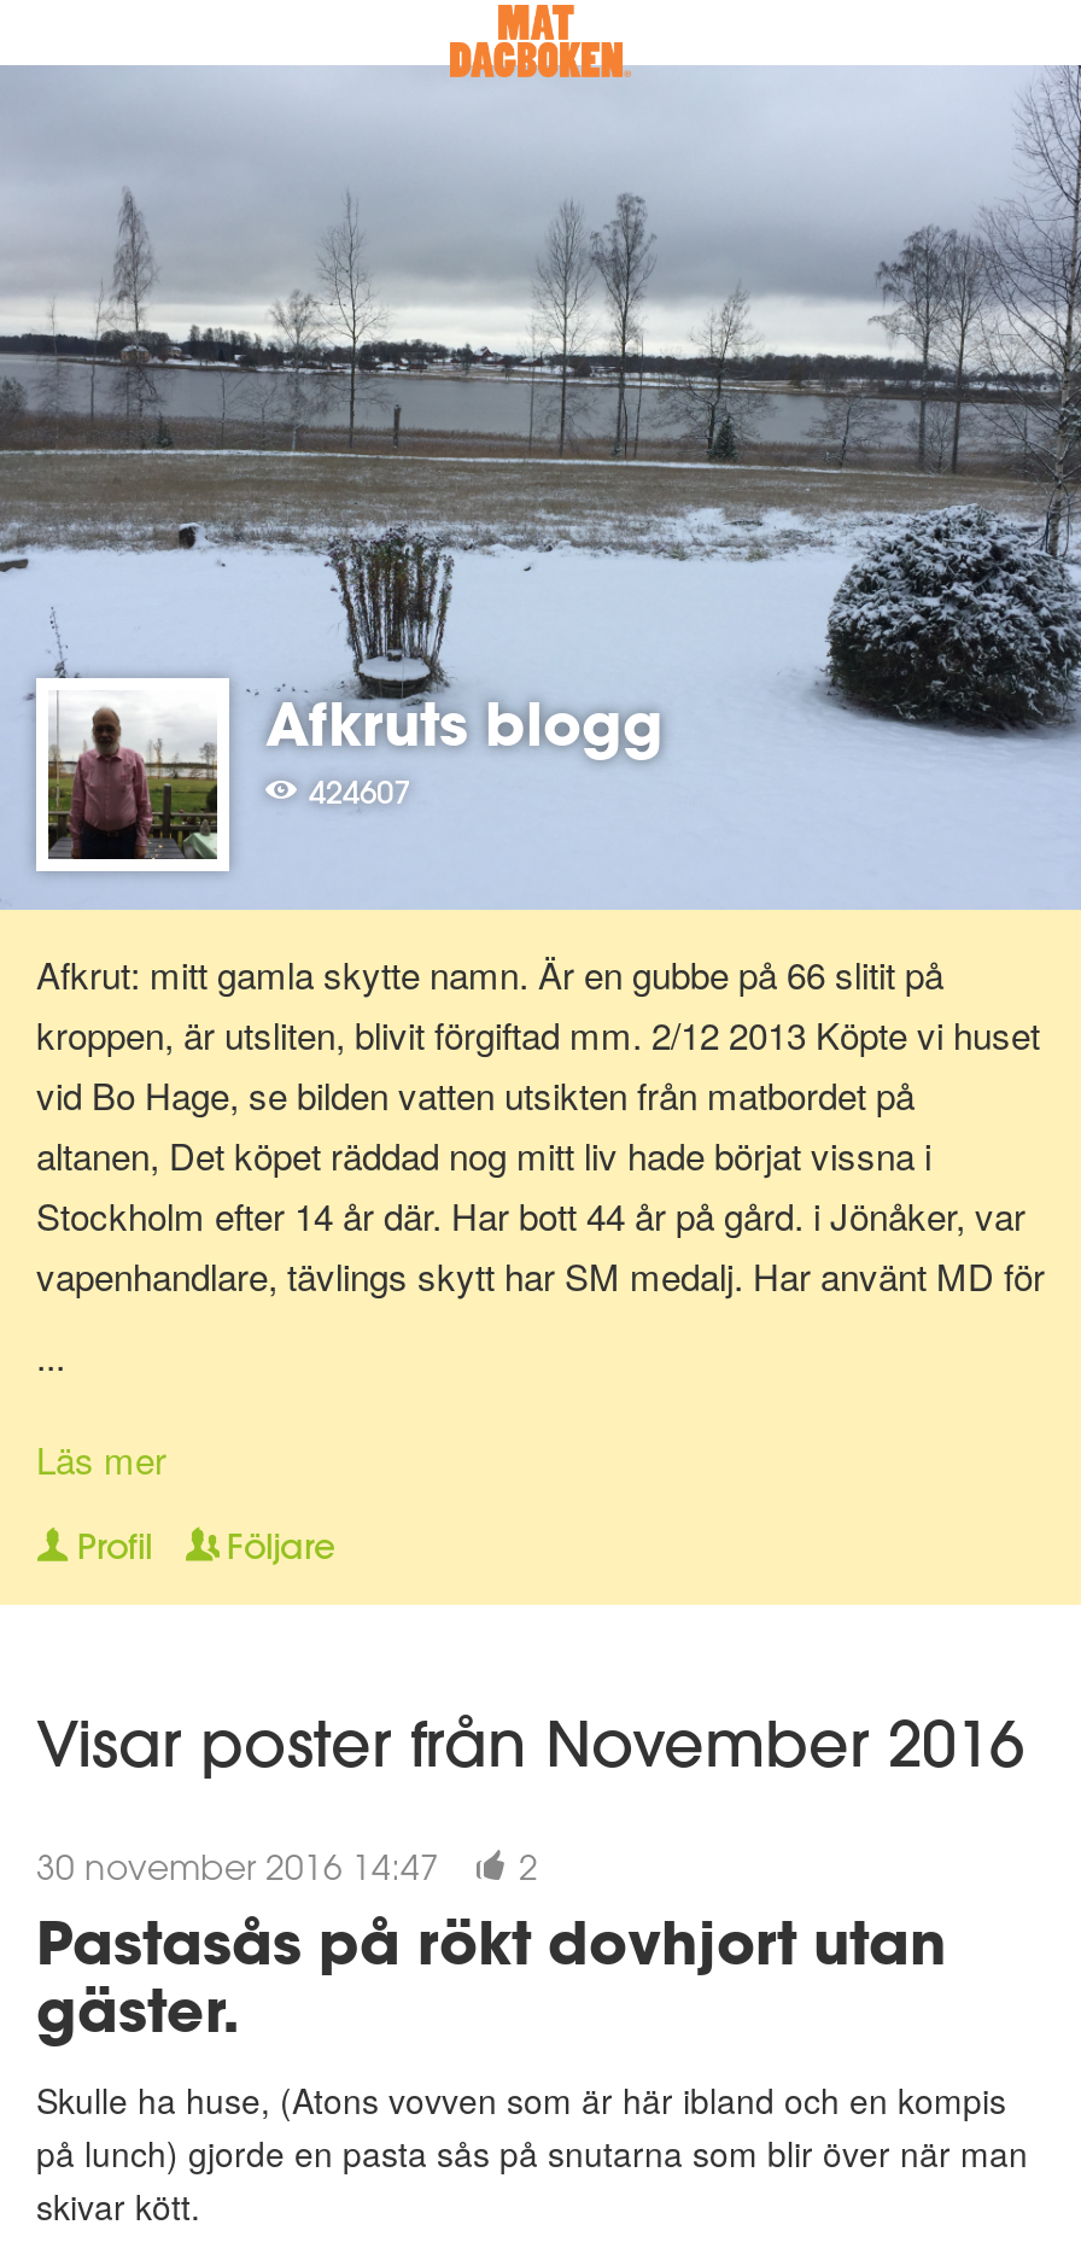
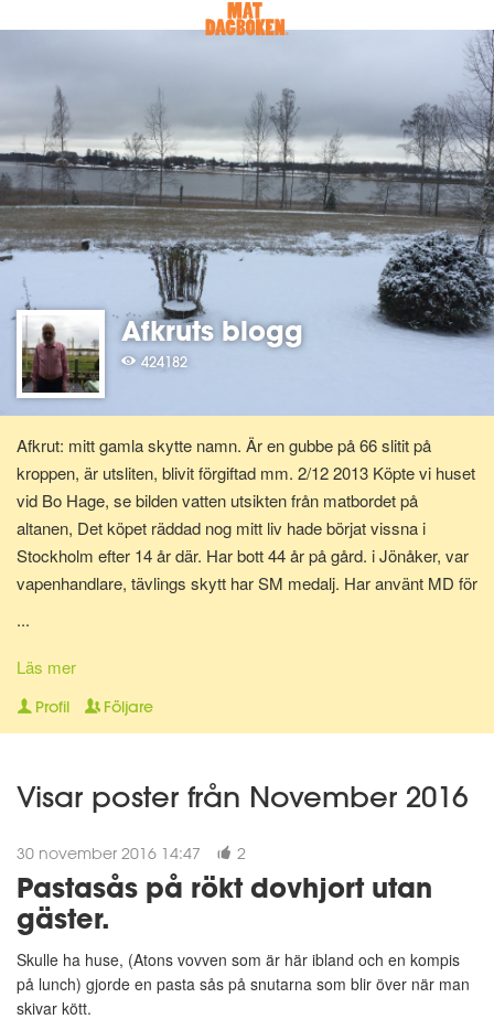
- 424607
+ 424182
